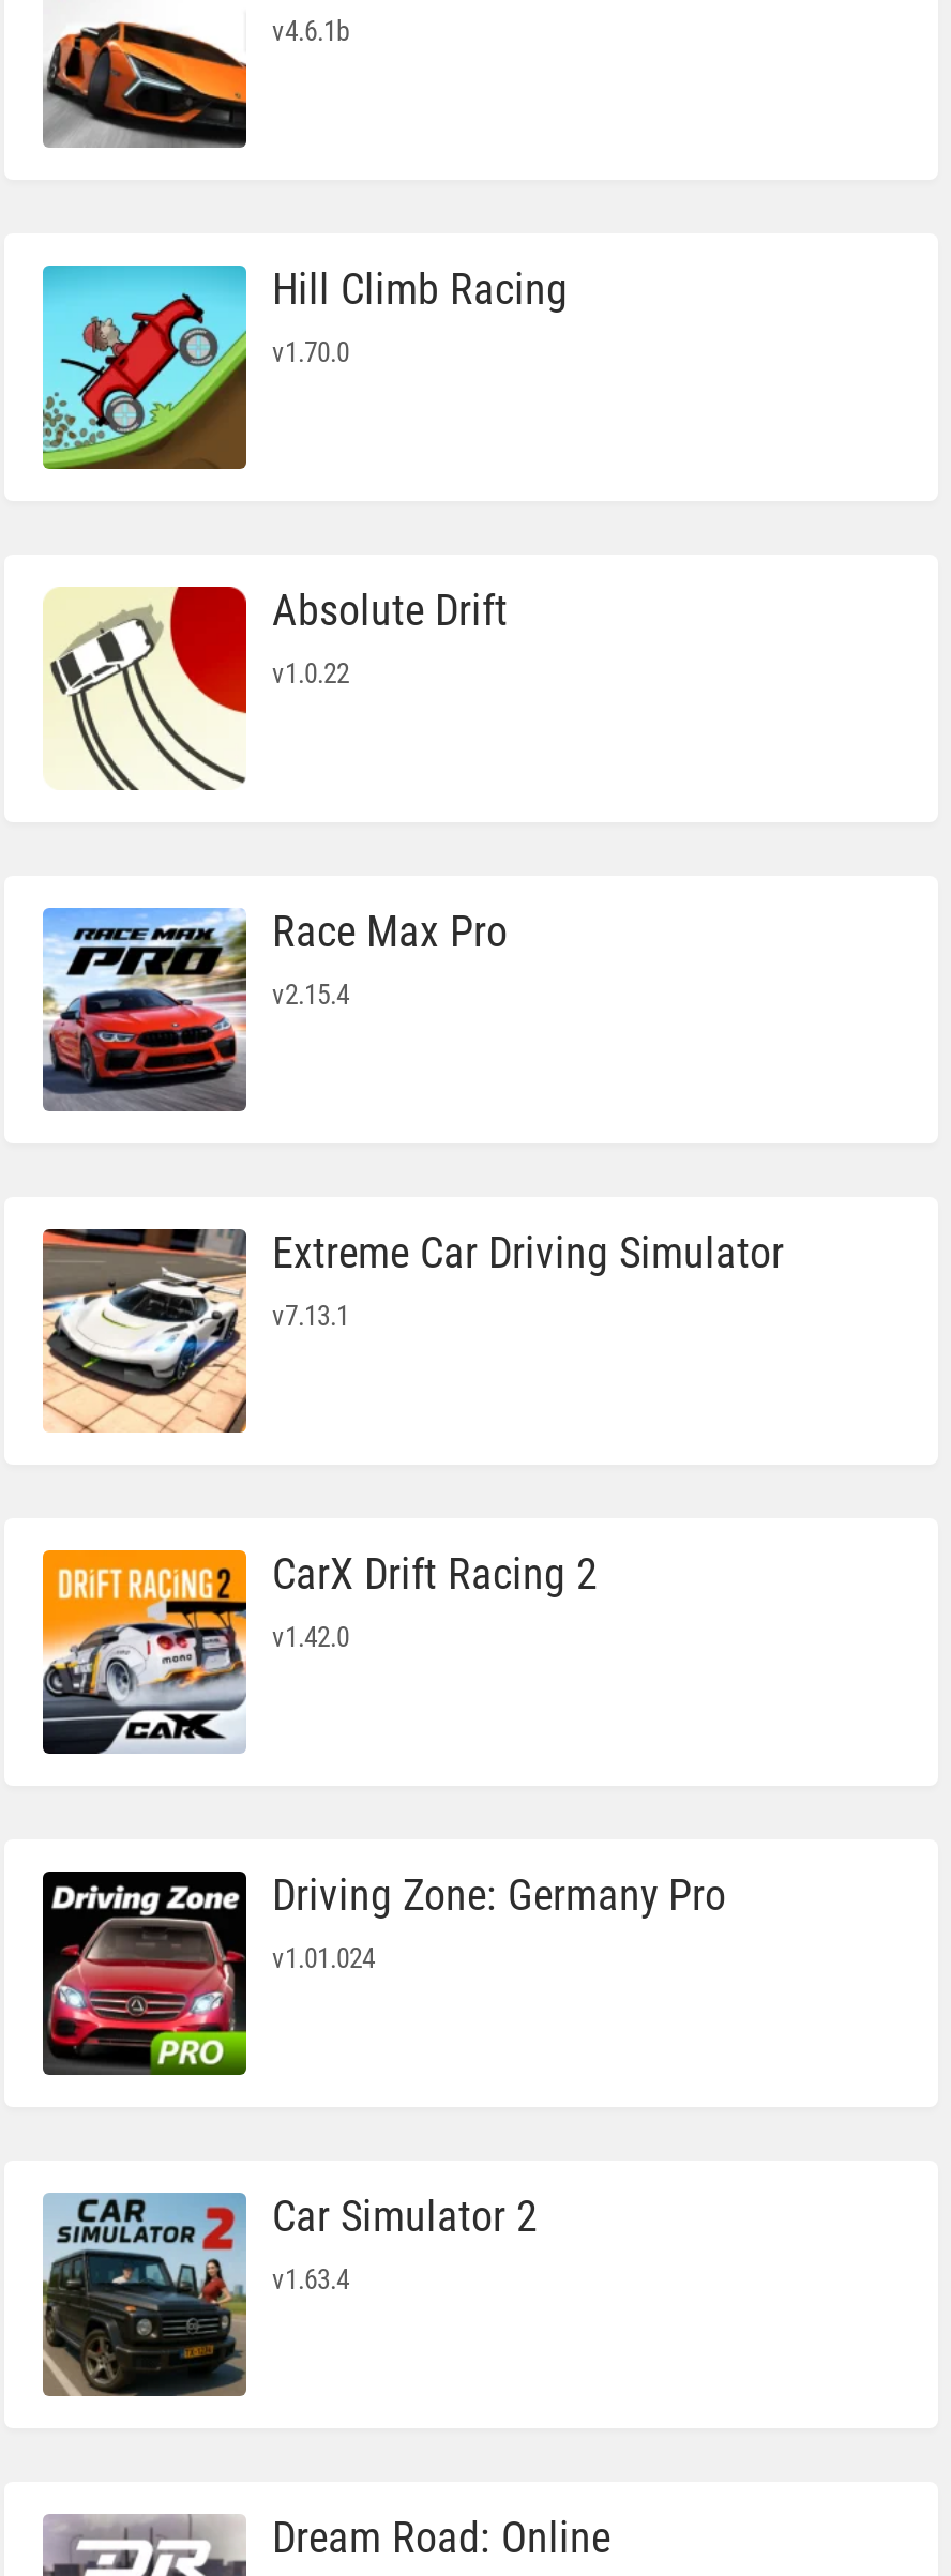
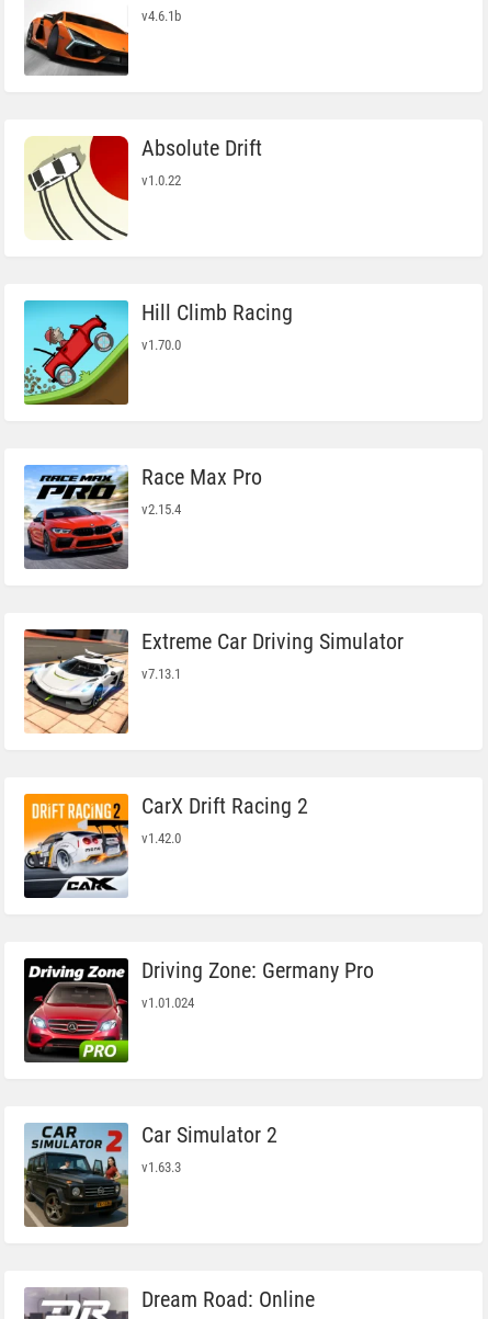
moved down: [image] | Hill Climb Racing | v1.70.0

moved up: [image] | Absolute Drift | v1.0.22

- v1.63.4
+ v1.63.3
